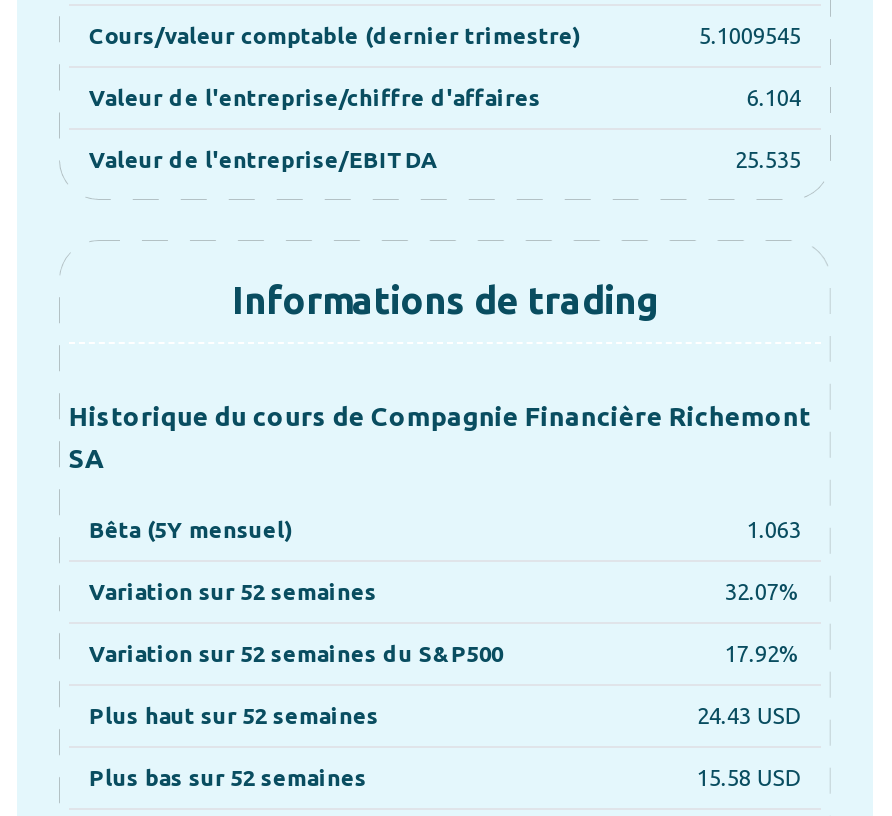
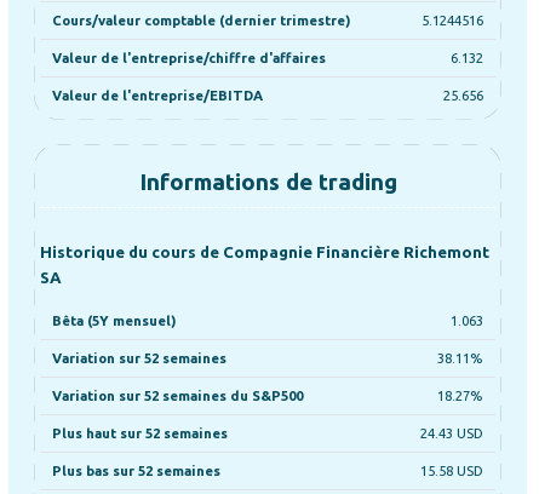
- 5.1009545
+ 5.1244516

- 6.104
+ 6.132

- 25.535
+ 25.656

- 32.07%
+ 38.11%

- 17.92%
+ 18.27%
